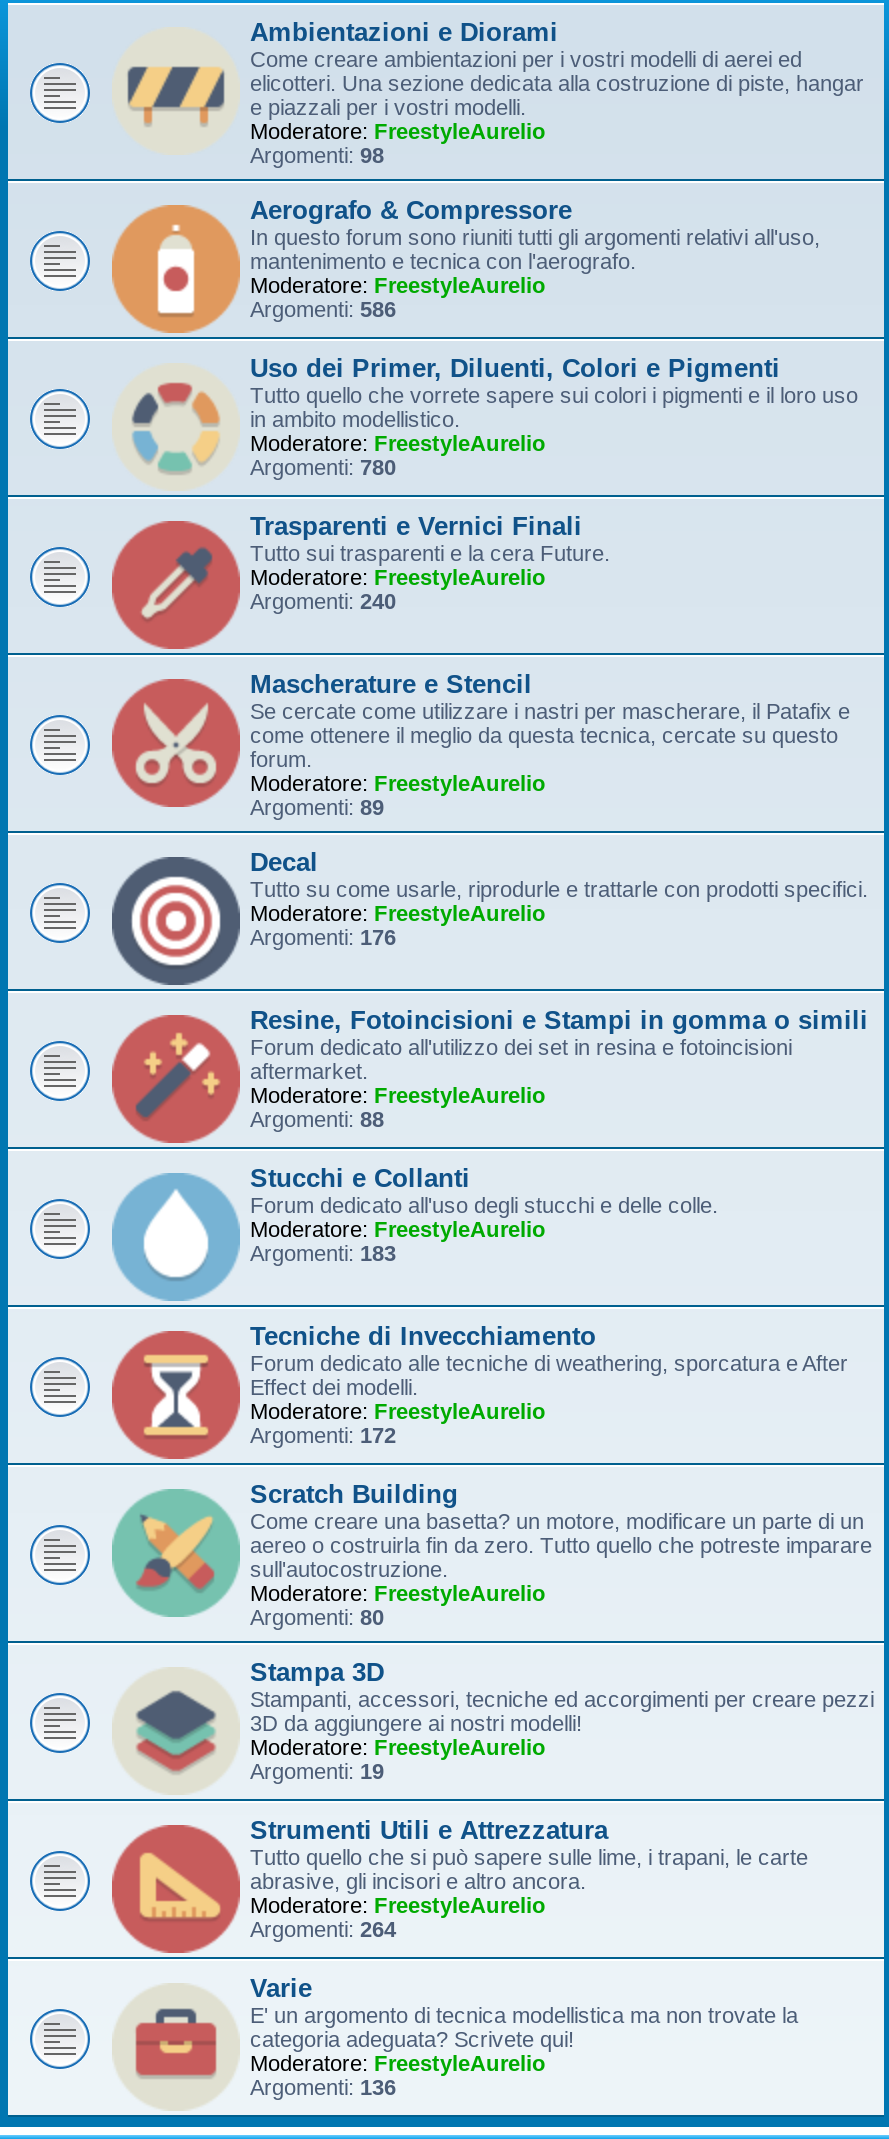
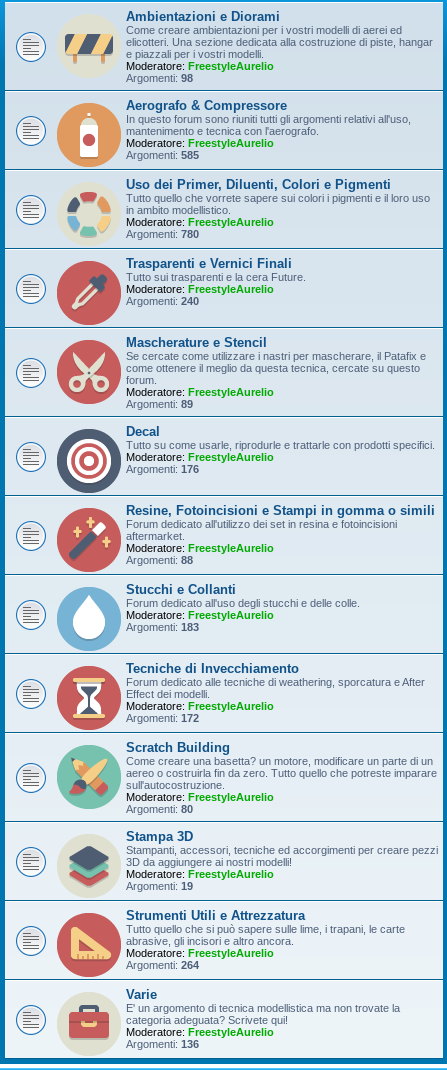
- Argomenti: 586
+ Argomenti: 585
